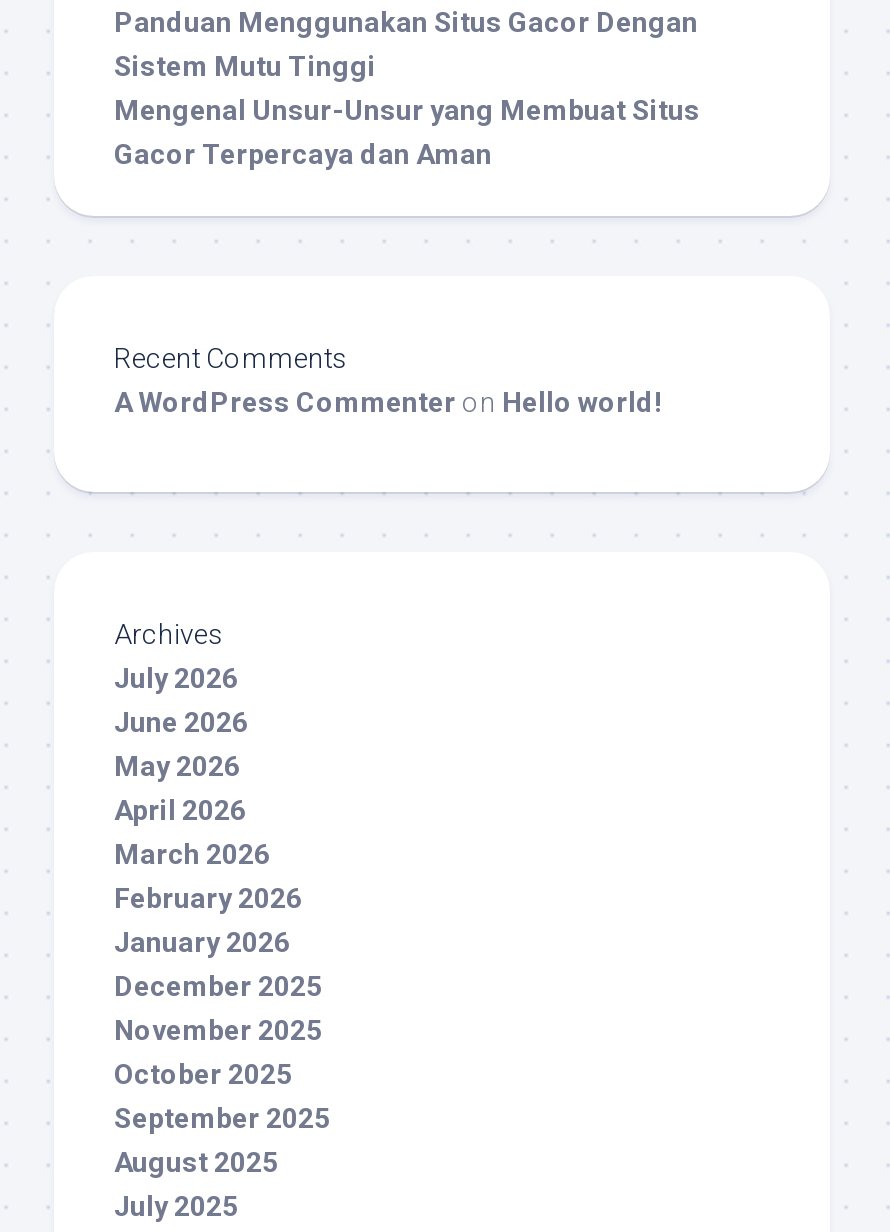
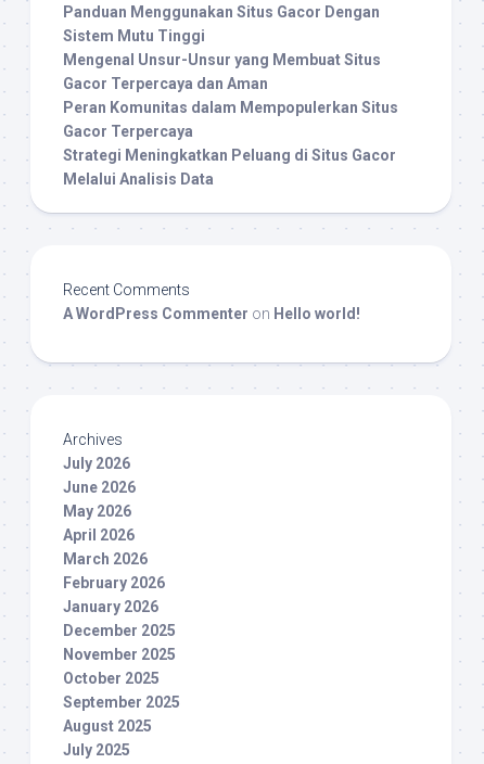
+ Peran Komunitas dalam Mempopulerkan Situs
+ Gacor Terpercaya
+ Strategi Meningkatkan Peluang di Situs Gacor
+ Melalui Analisis Data
